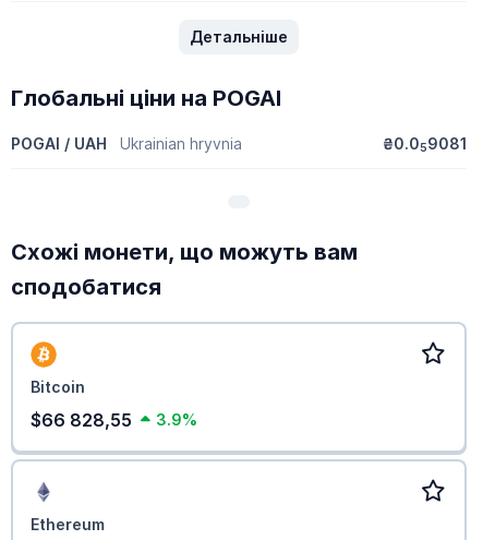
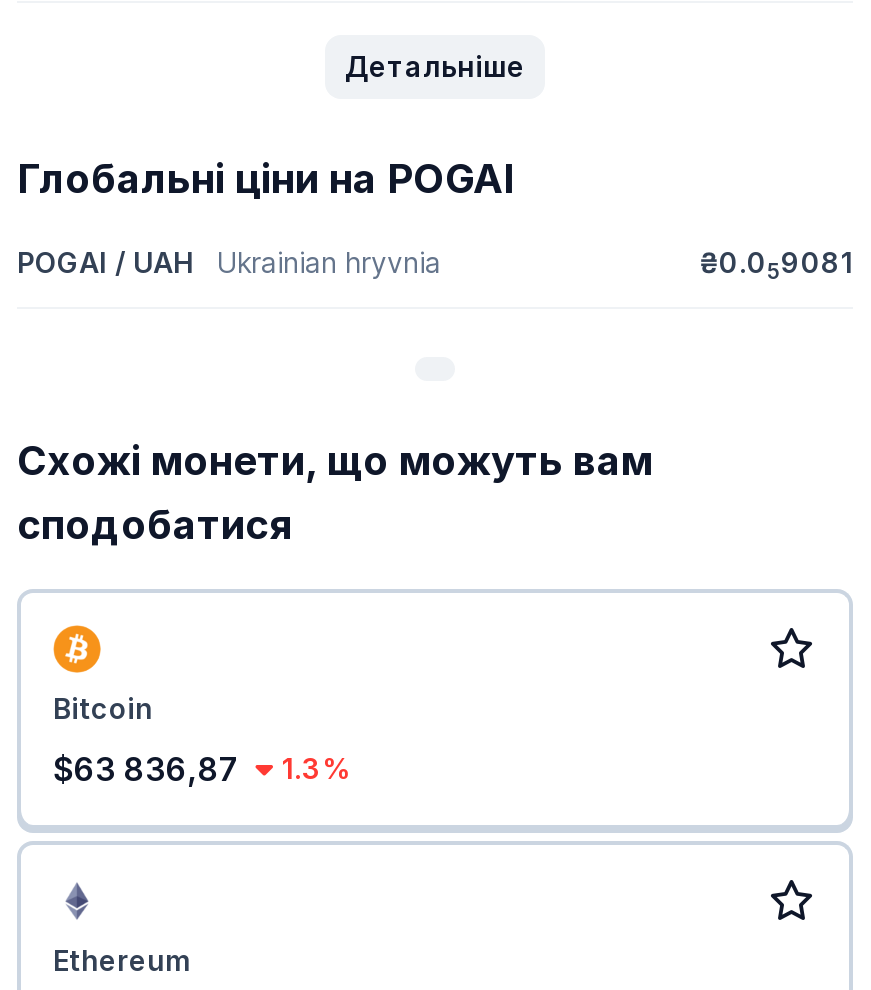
- $66 828,55
+ $63 836,87

- 3.9%
+ 1.3%
